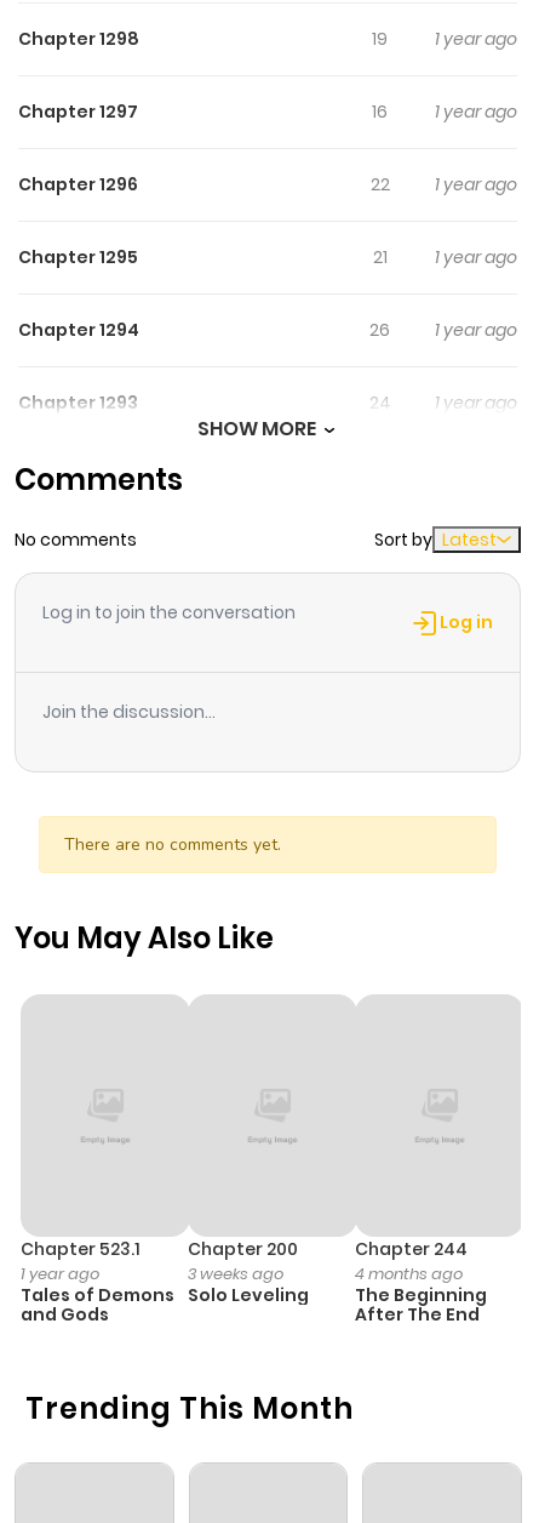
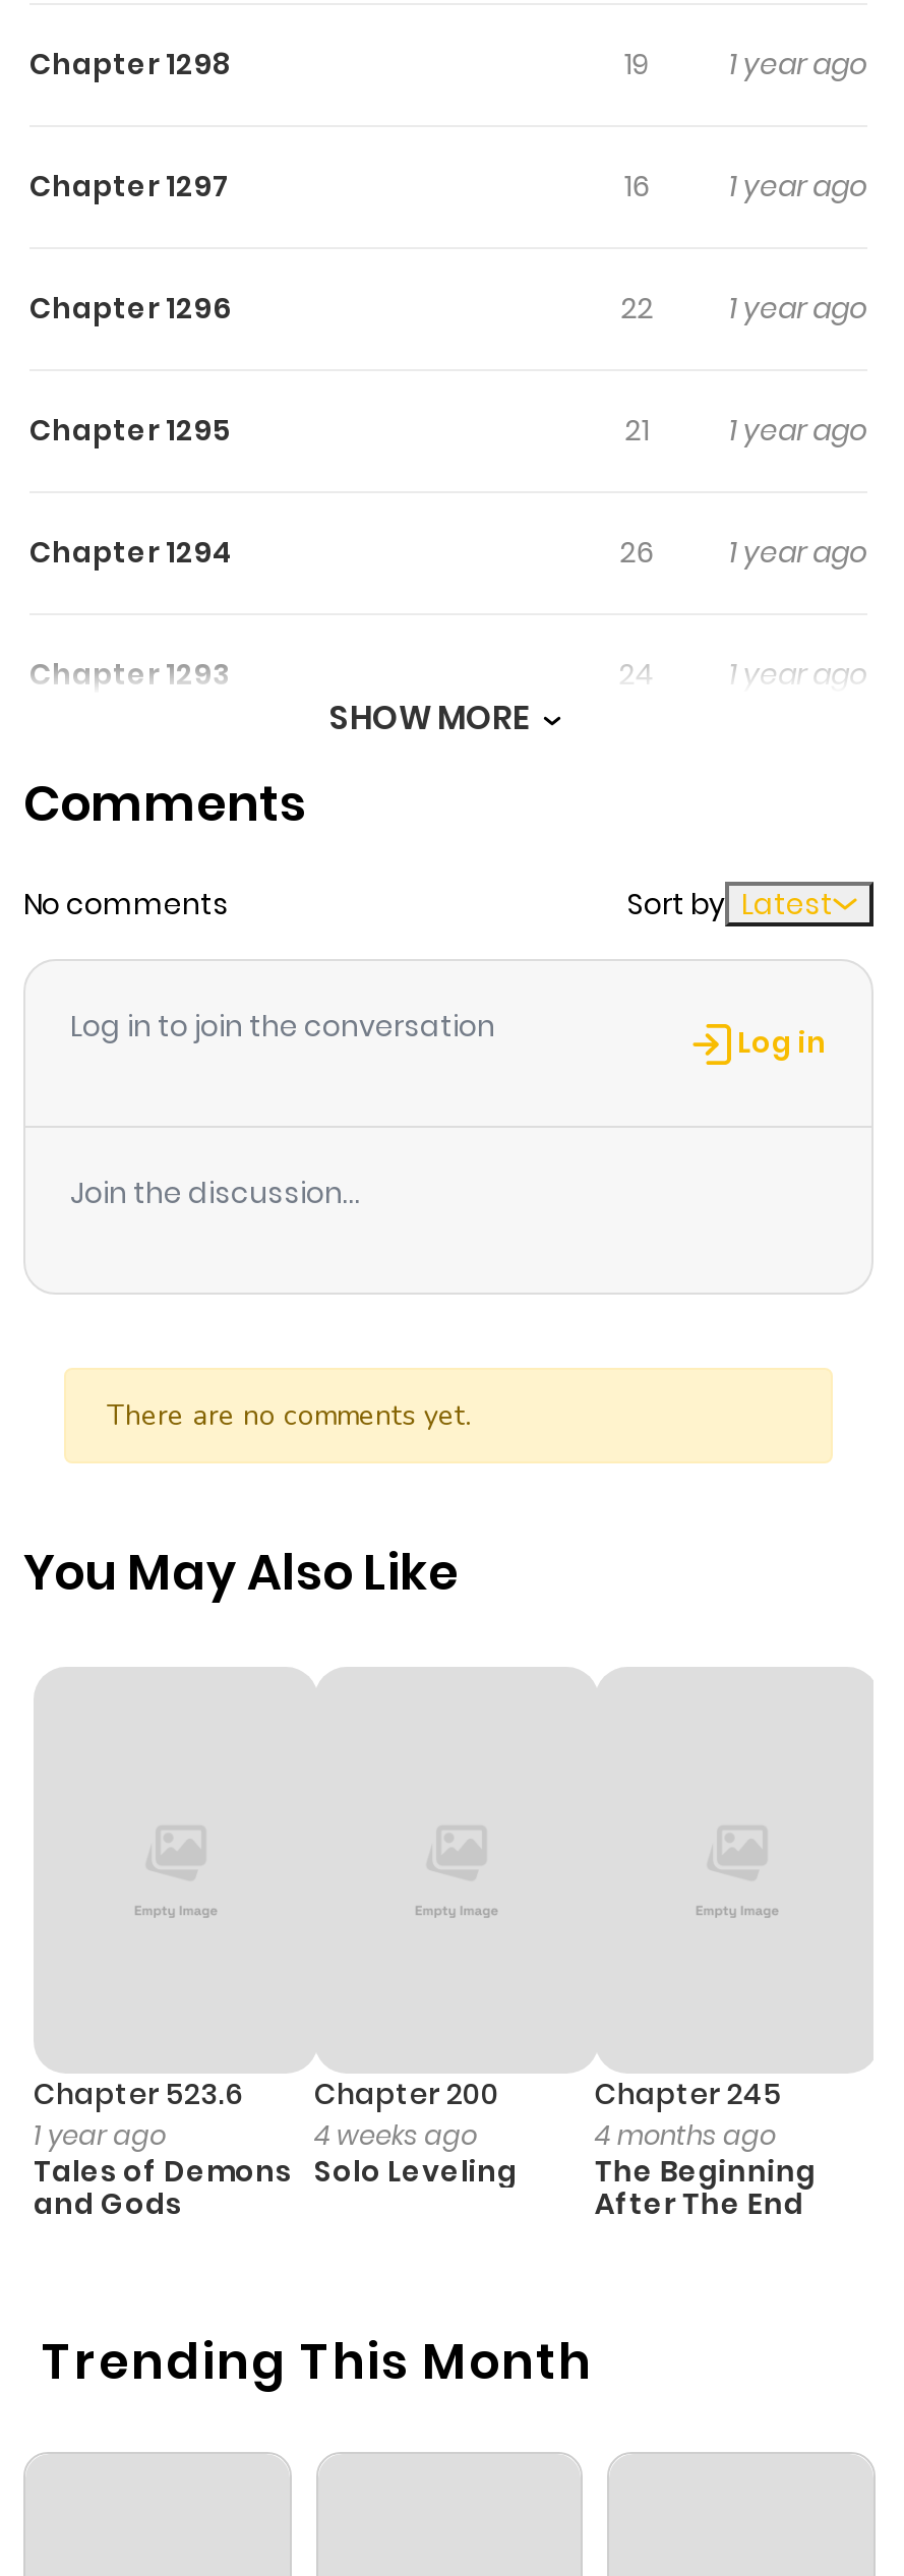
- Chapter 523.1 Chapter 200
+ Chapter 523.6 Chapter 200

- Chapter 244
+ Chapter 245

- 3 weeks ago
+ 4 weeks ago
